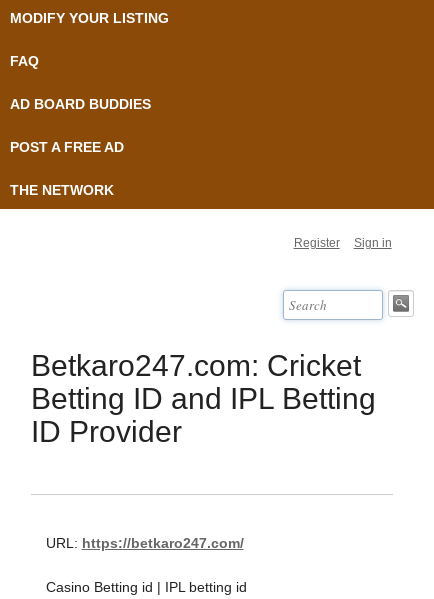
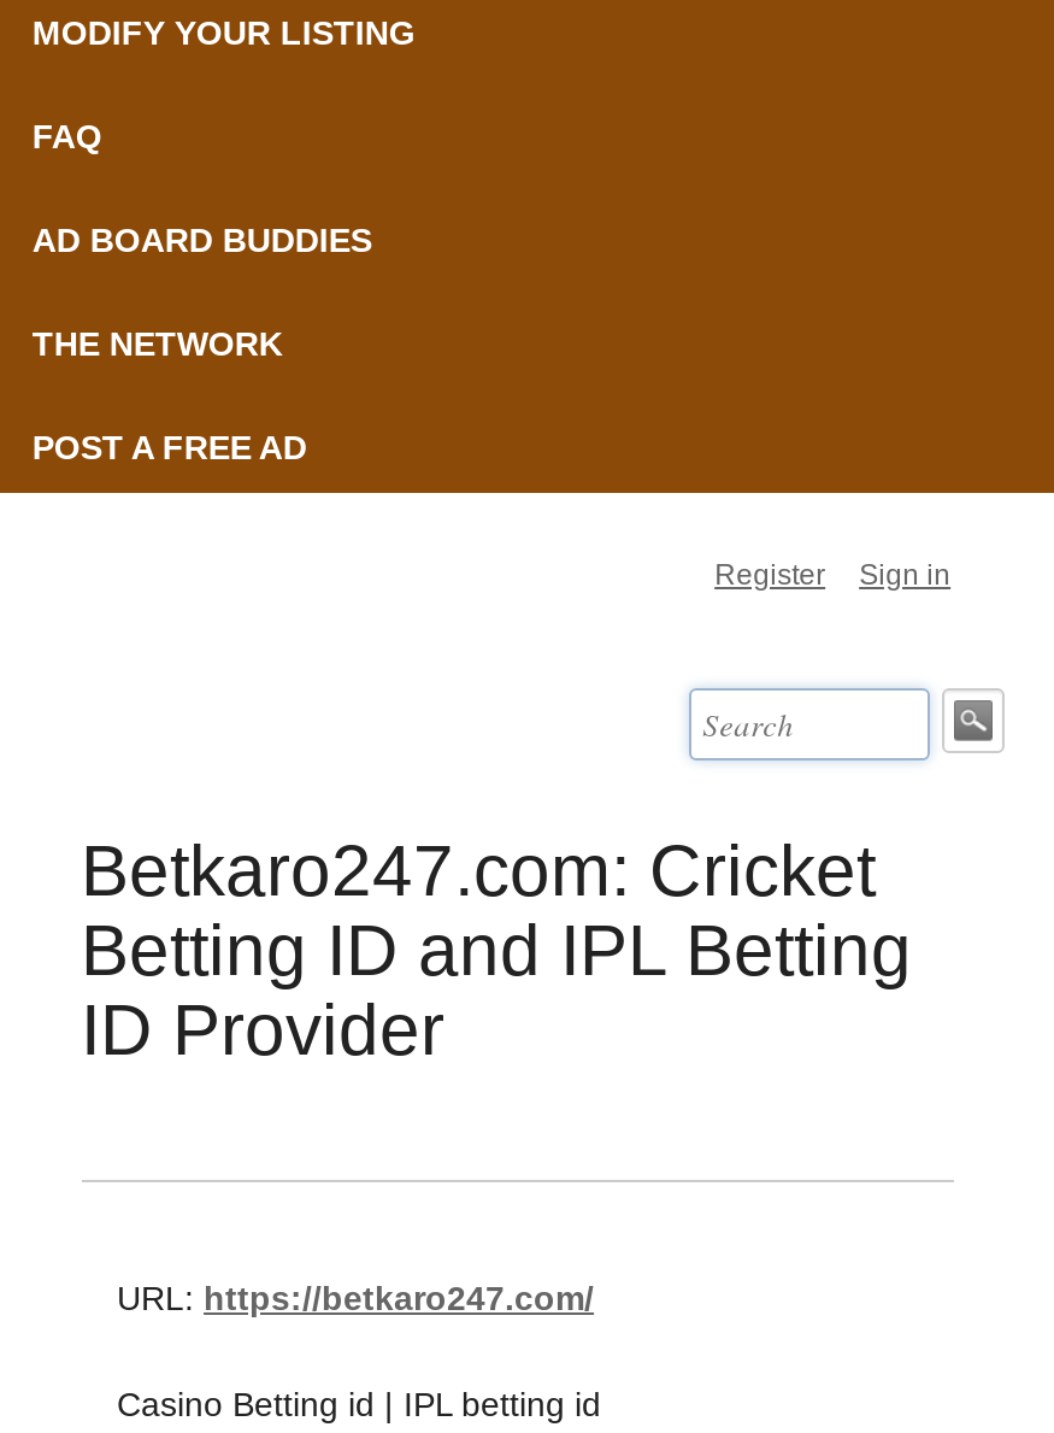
moved down: POST A FREE AD

moved up: THE NETWORK
